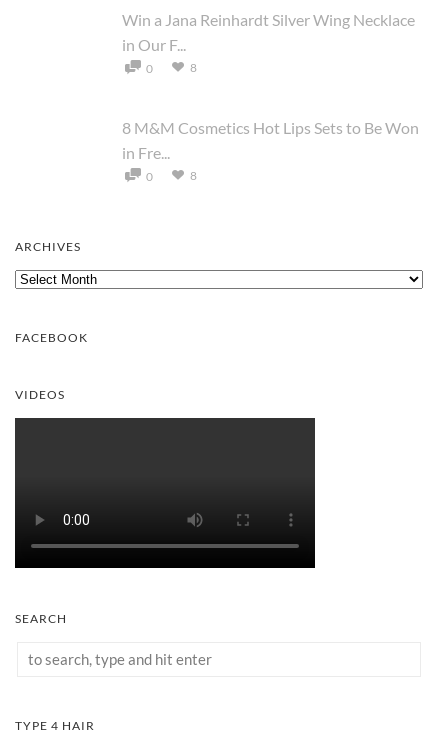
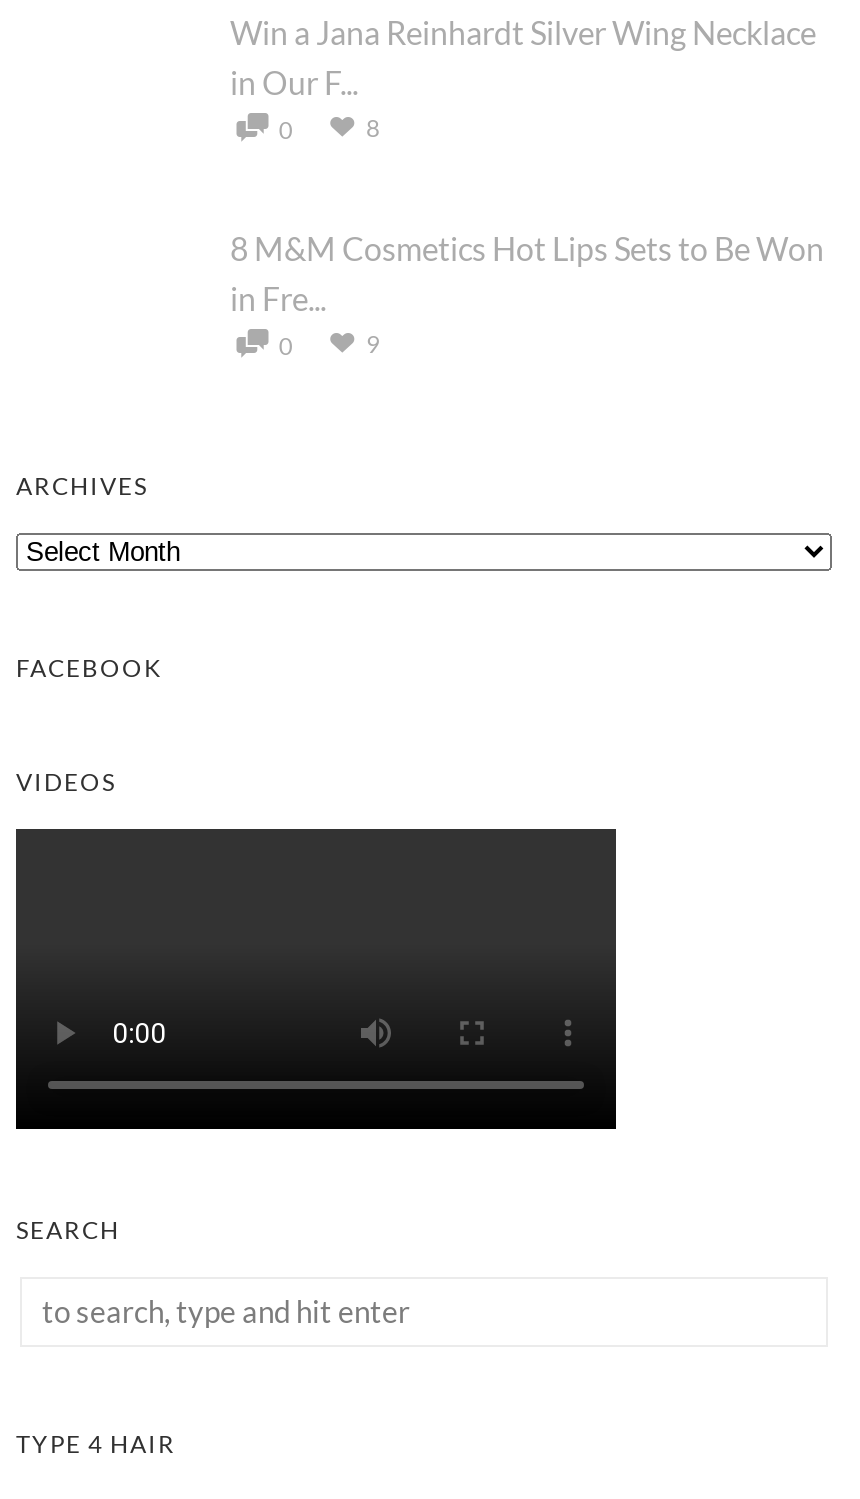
- 8
+ 9
